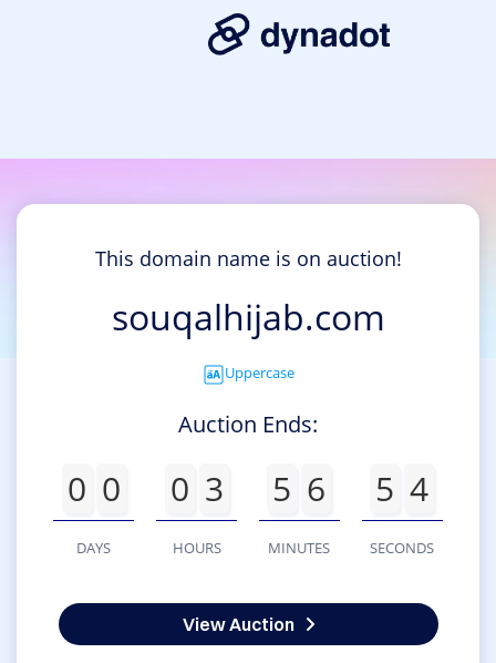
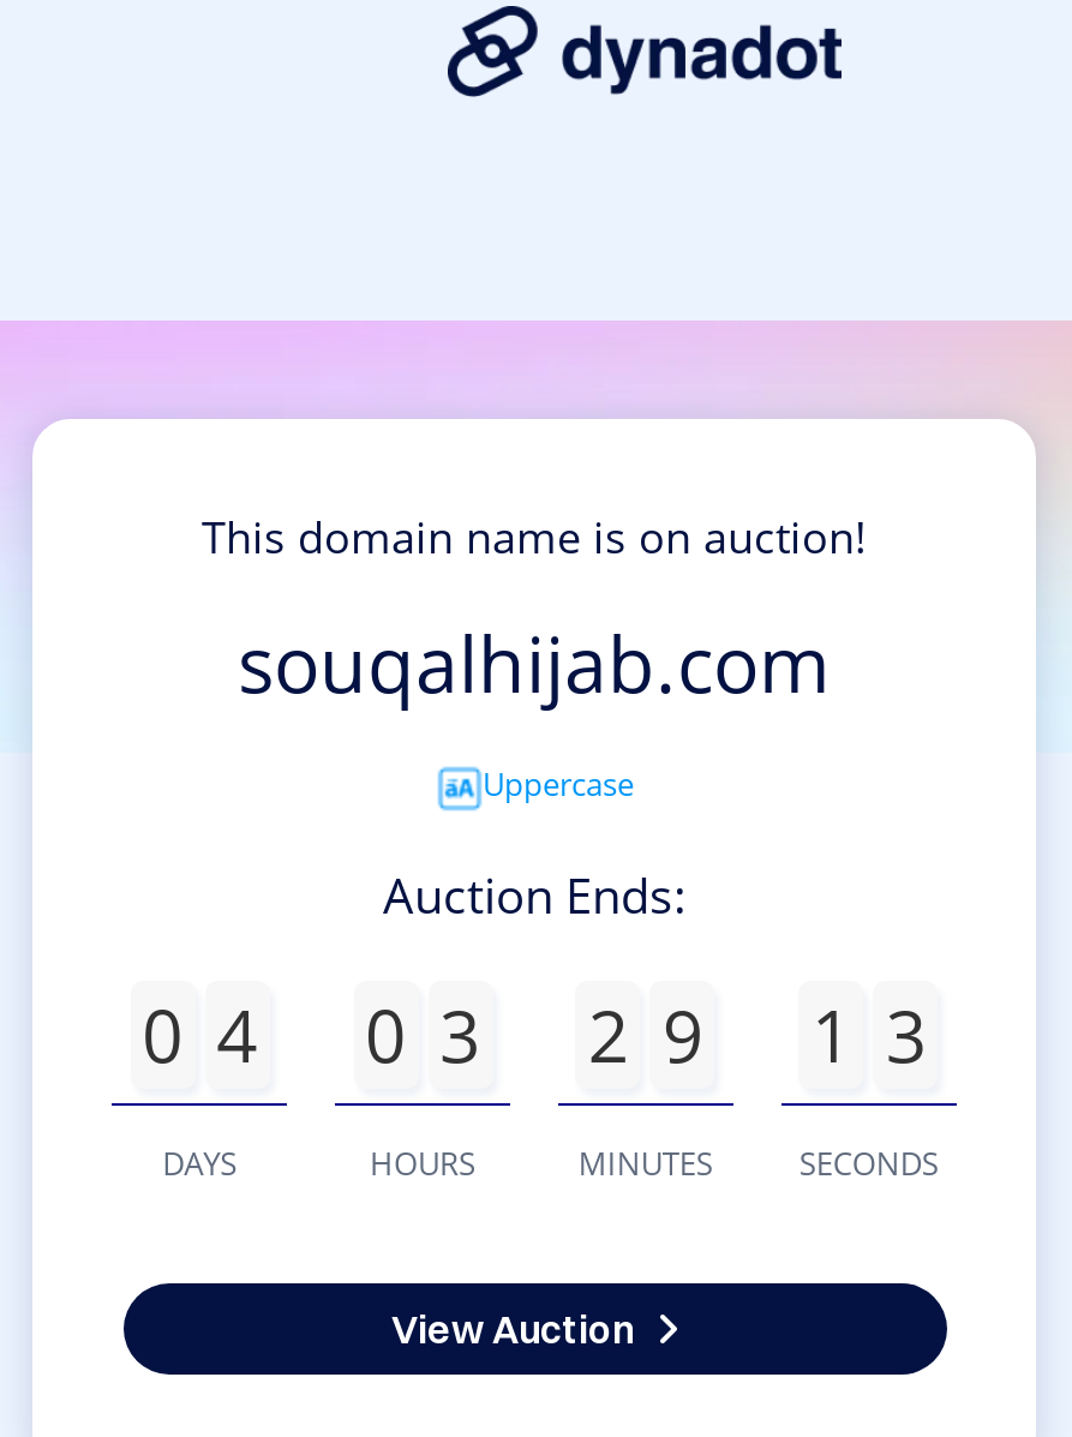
- 0 0
+ 0 4

- 5 6
+ 2 9

- 5 4
+ 1 3
